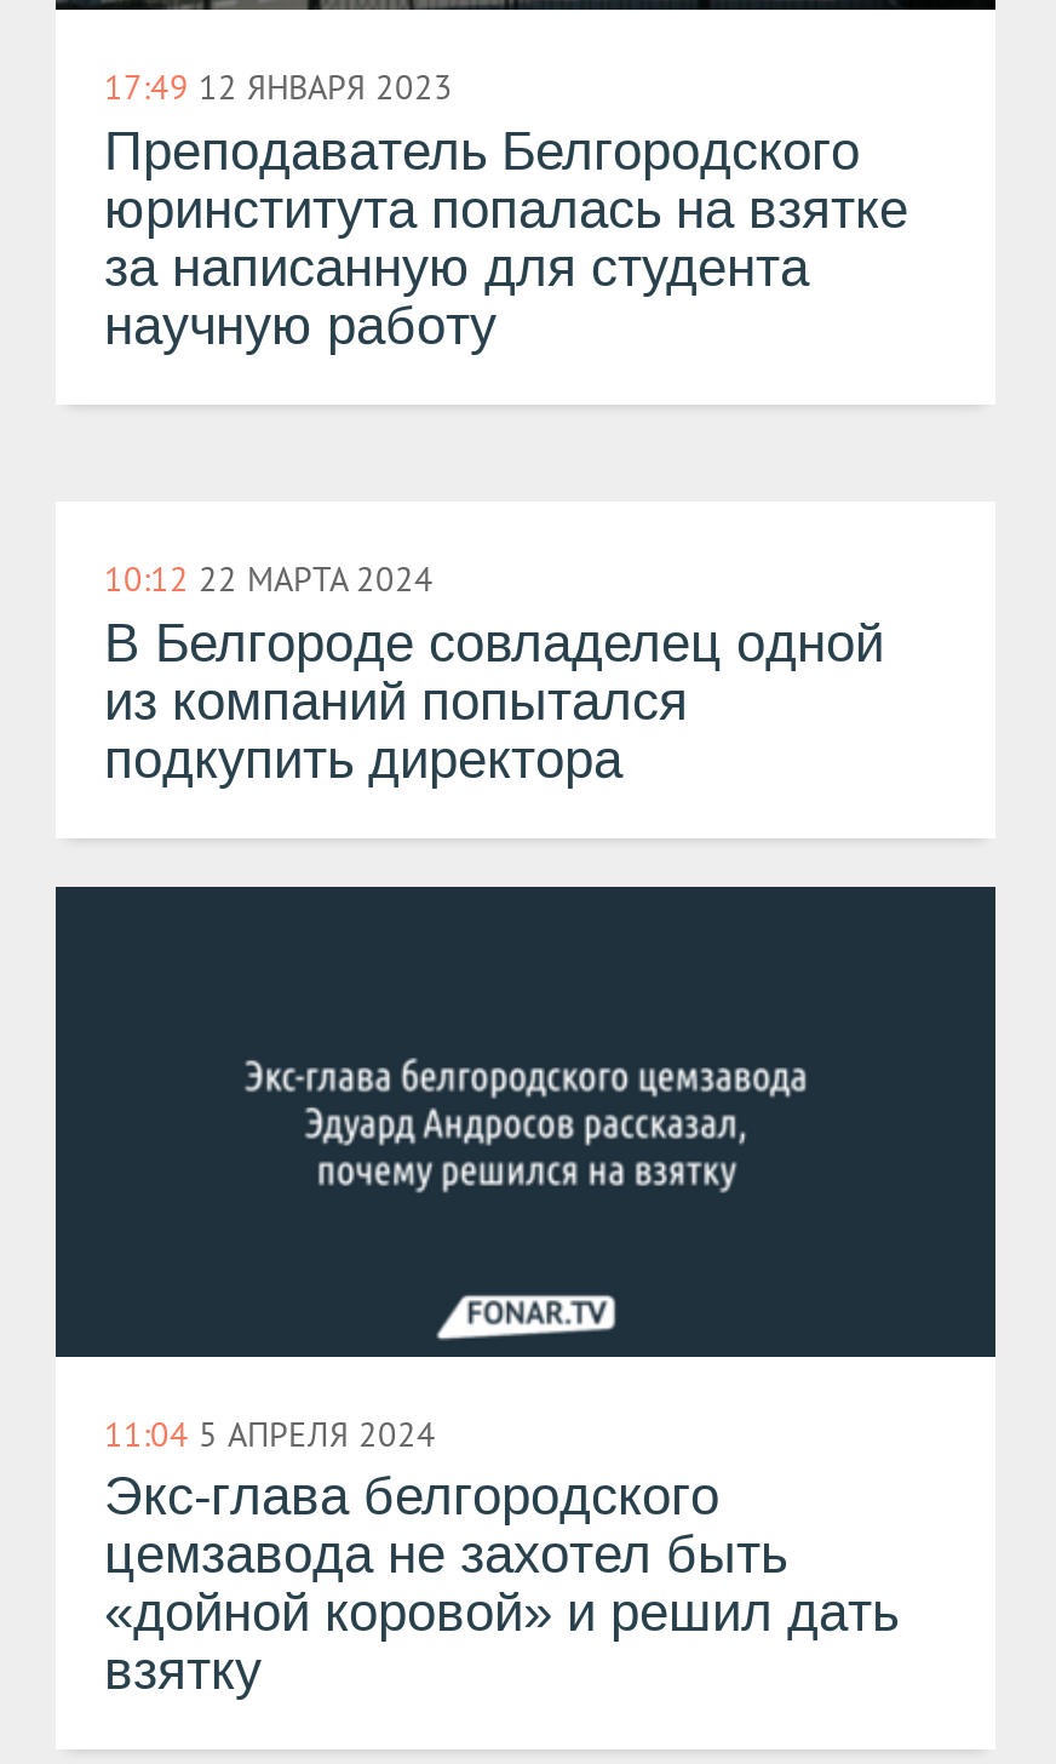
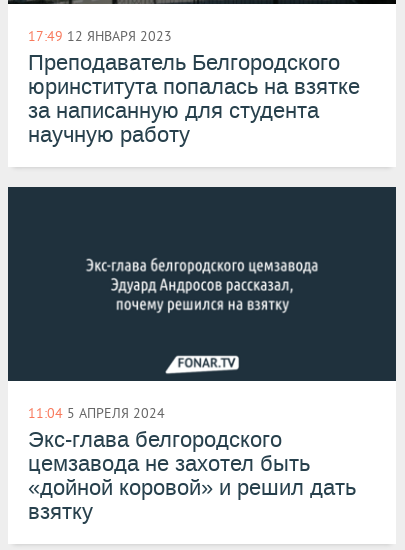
- 10:12 22 МАРТА 2024
- В Белгороде совладелец одной
- из компаний попытался
- подкупить директора
